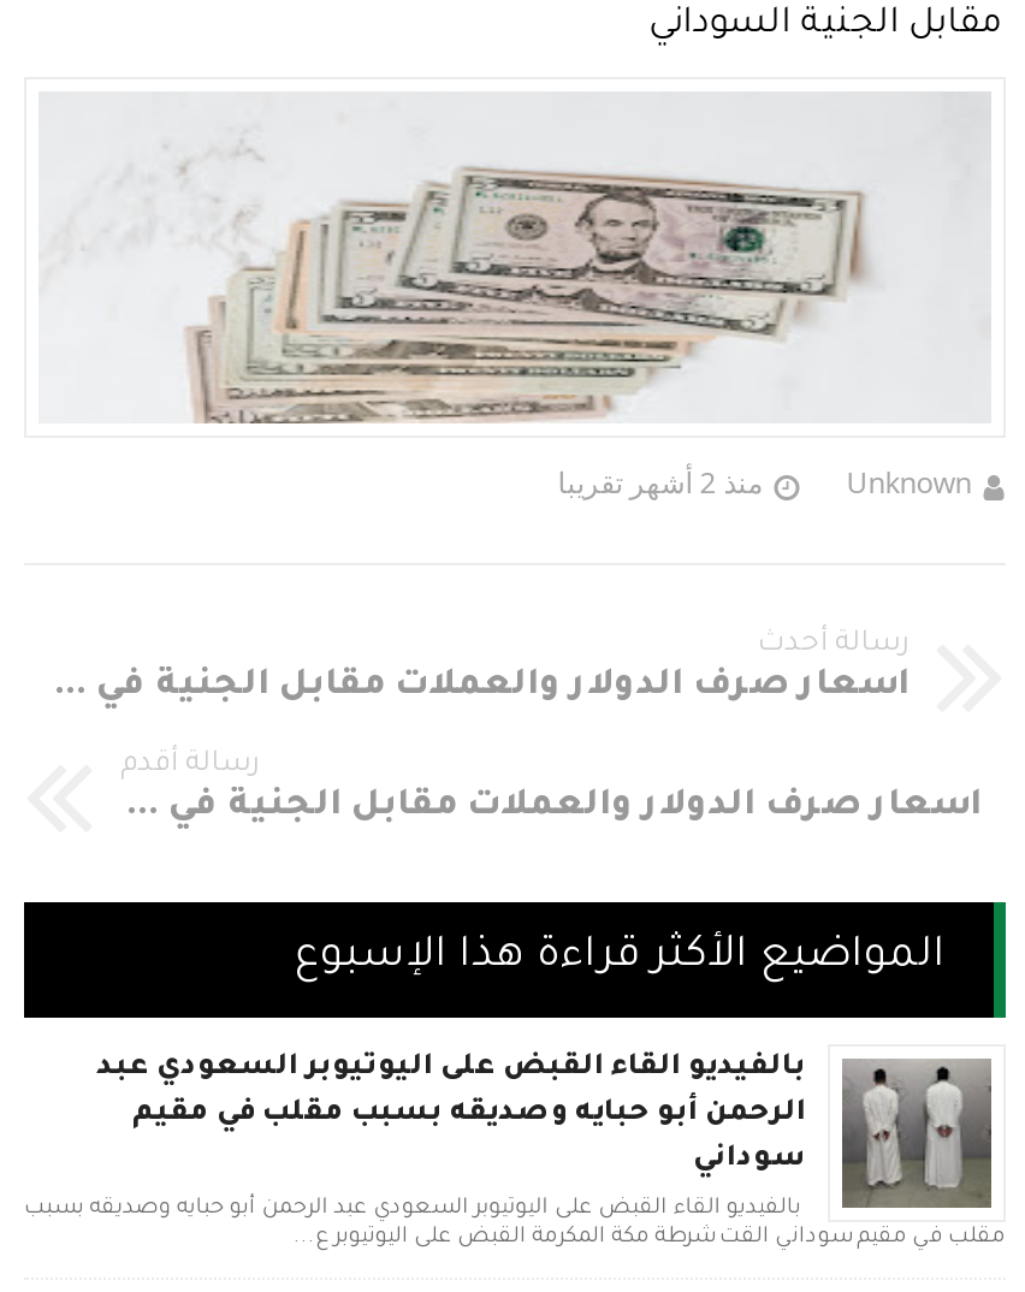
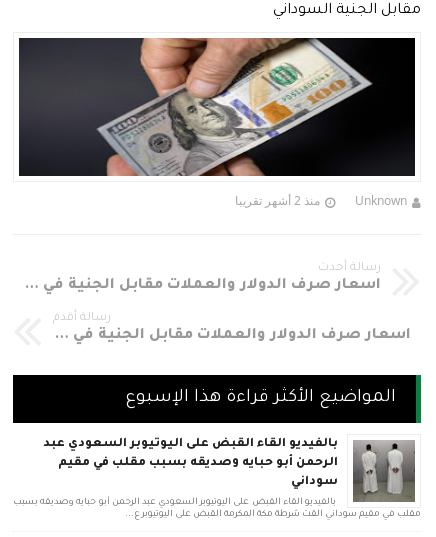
- [image]
+ [image]
